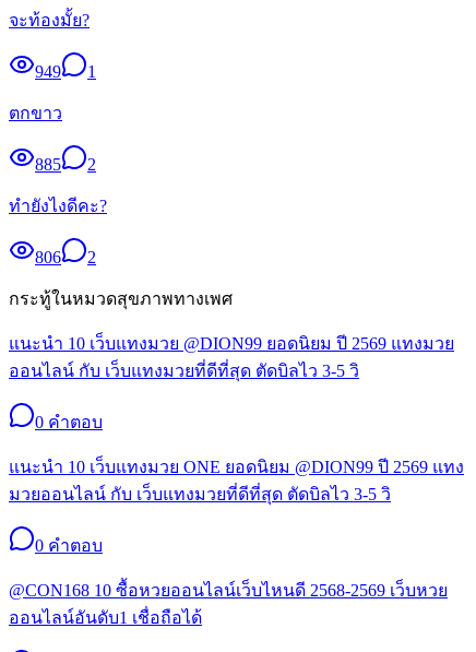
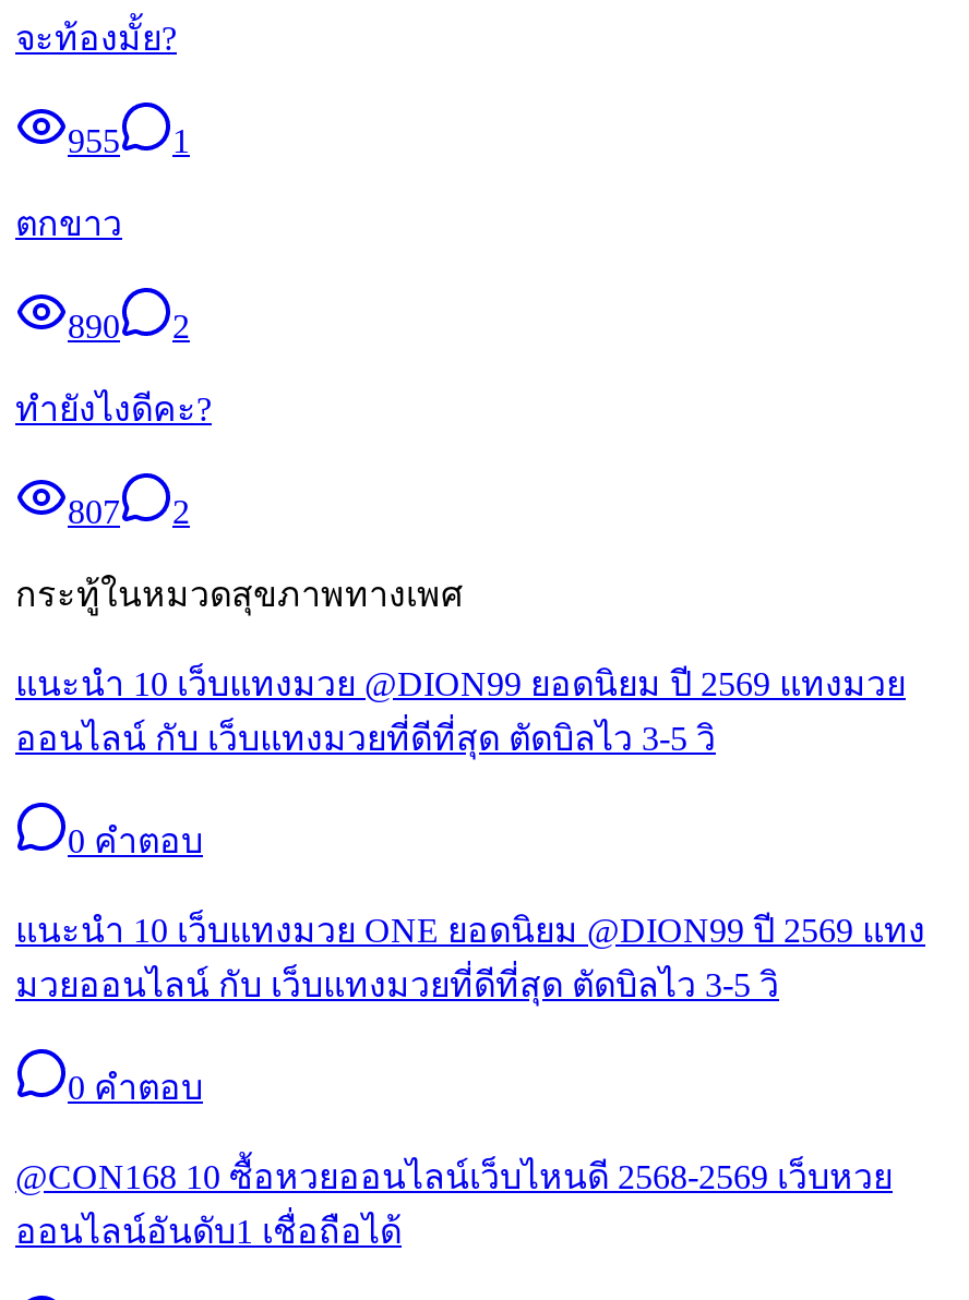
- 949 1
+ 955 1

- 885 2
+ 890 2

- 806 2
+ 807 2
